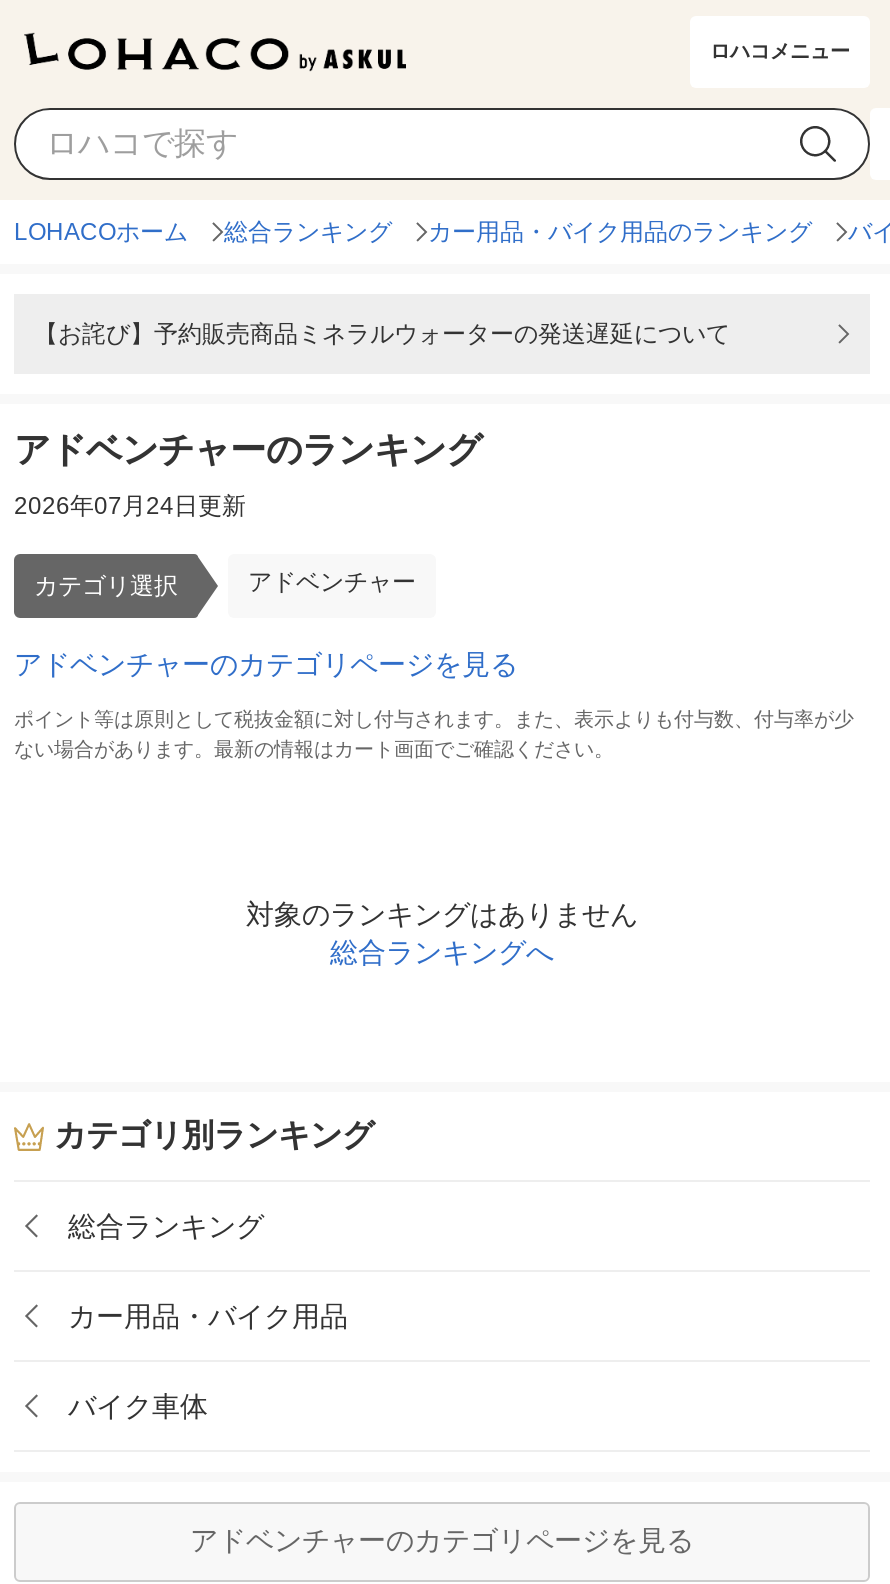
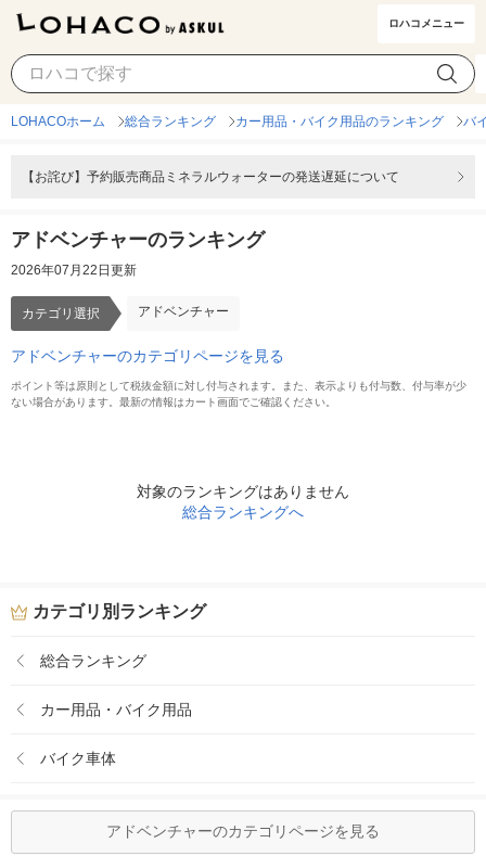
- 2026年07月24日更新
+ 2026年07月22日更新
